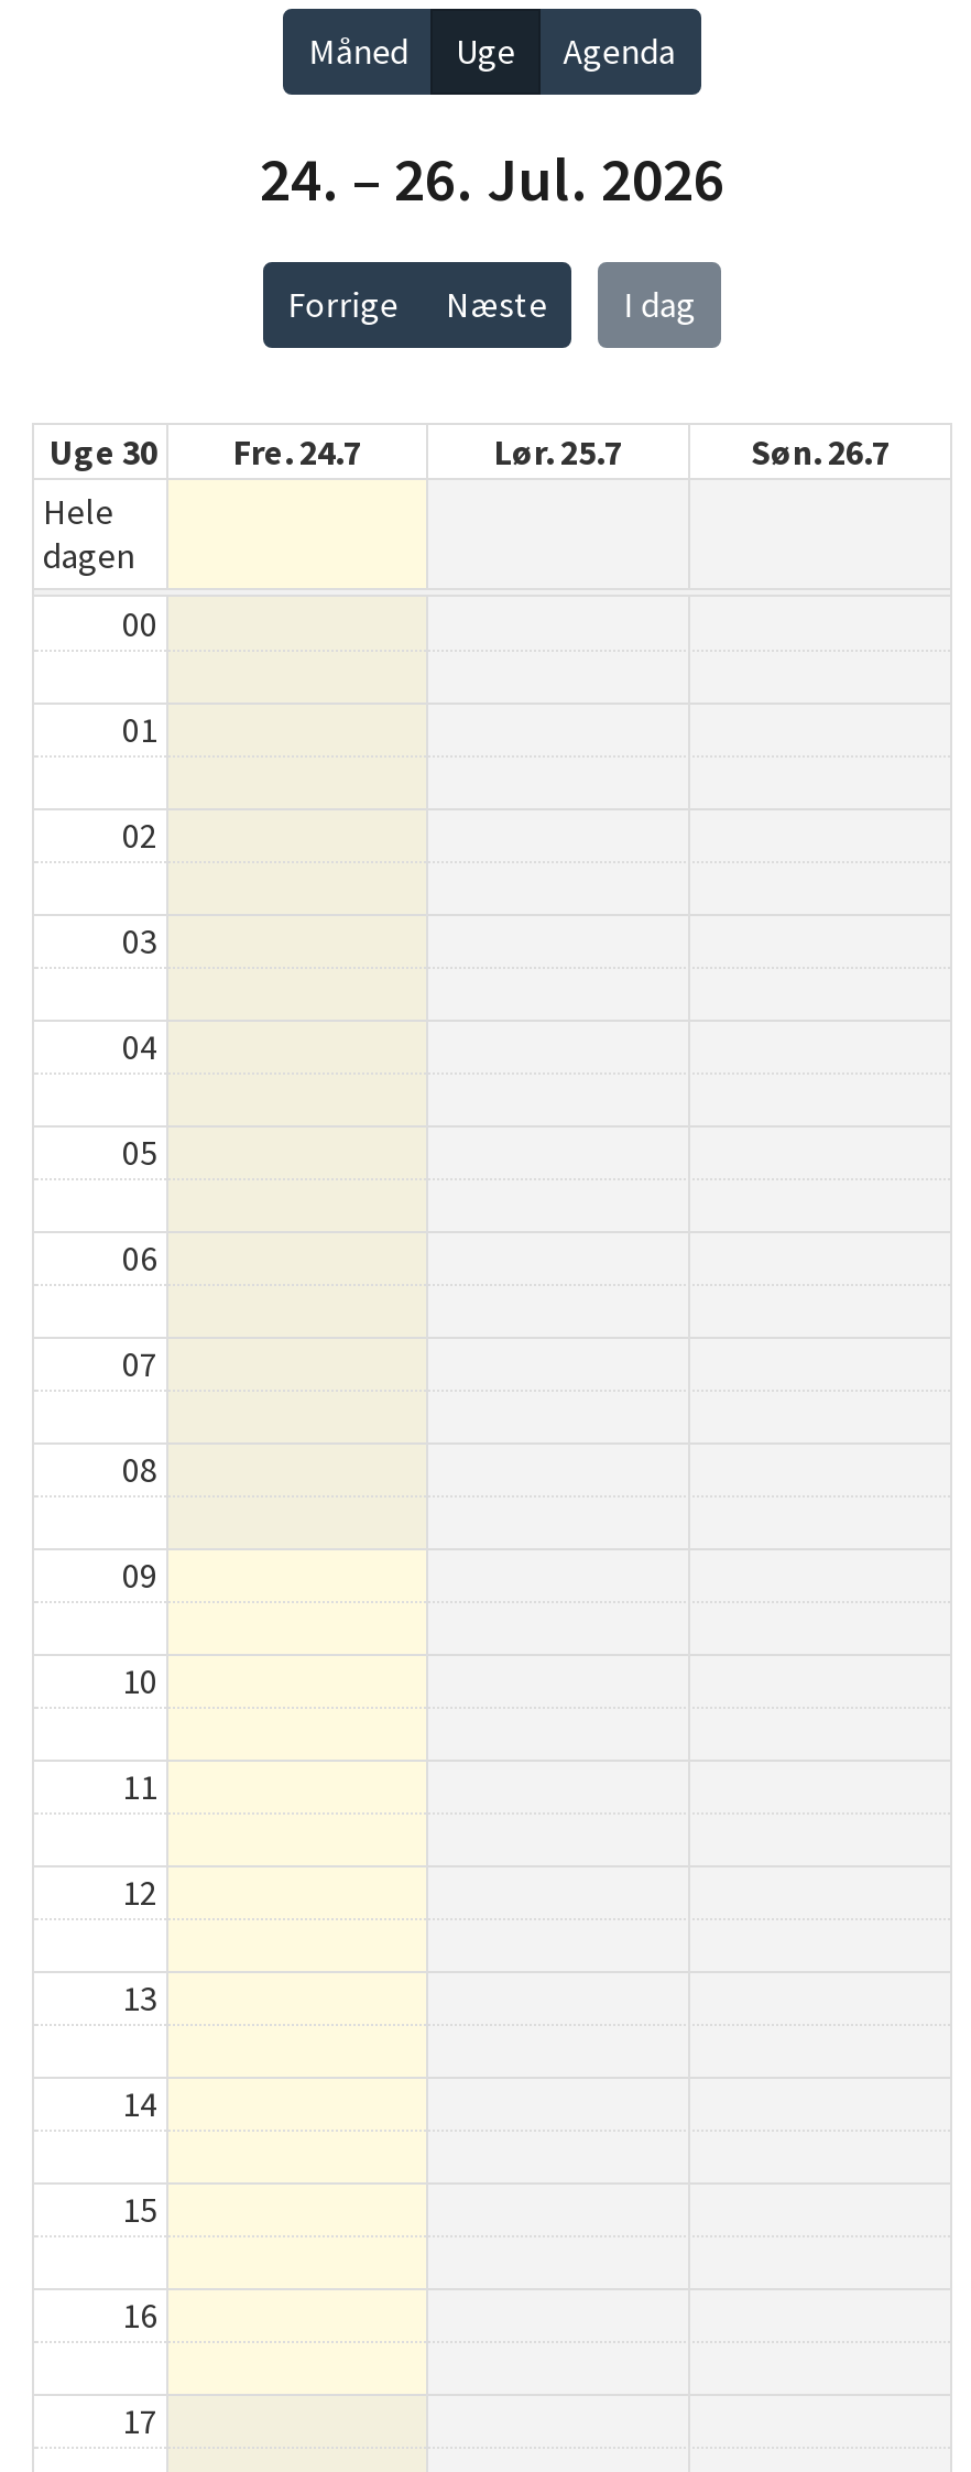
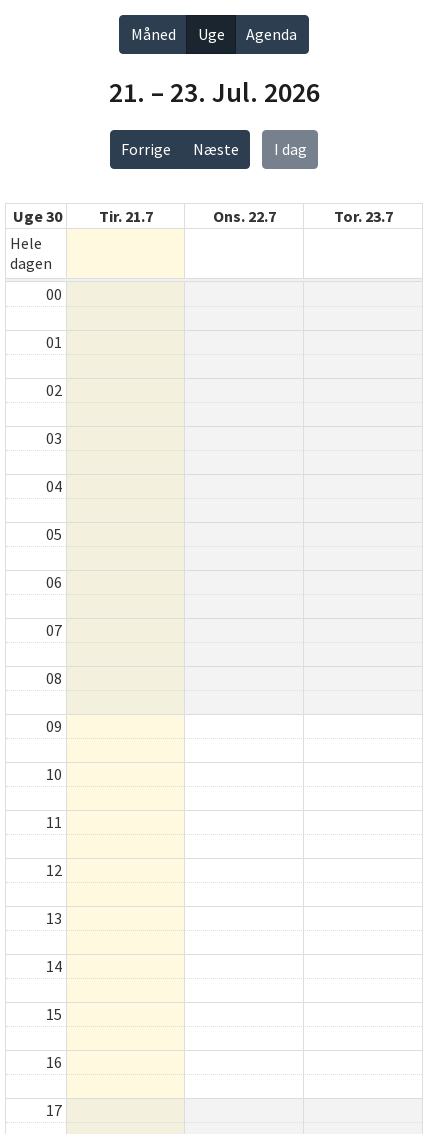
- 24. – 26. Jul. 2026
+ 21. – 23. Jul. 2026

- Fre. 24.7
- Lør. 25.7
- Søn. 26.7
+ Tir. 21.7
+ Ons. 22.7
+ Tor. 23.7
